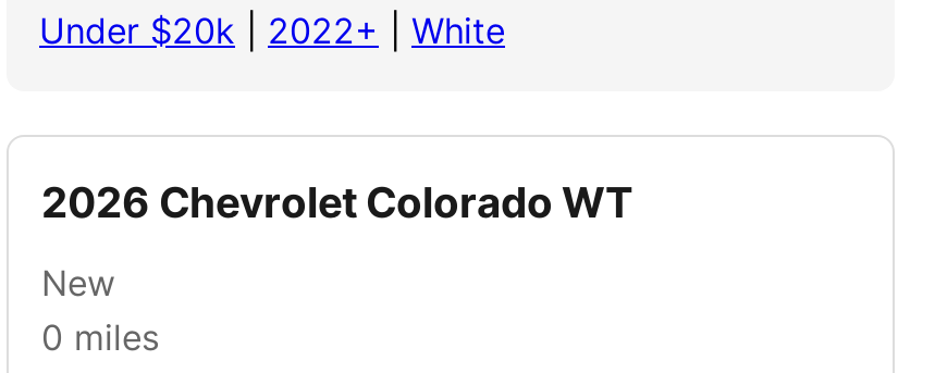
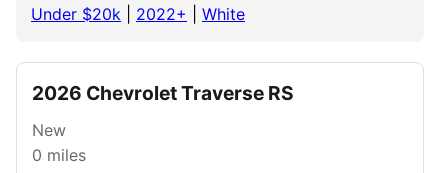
- 2026 Chevrolet Colorado WT
+ 2026 Chevrolet Traverse RS
